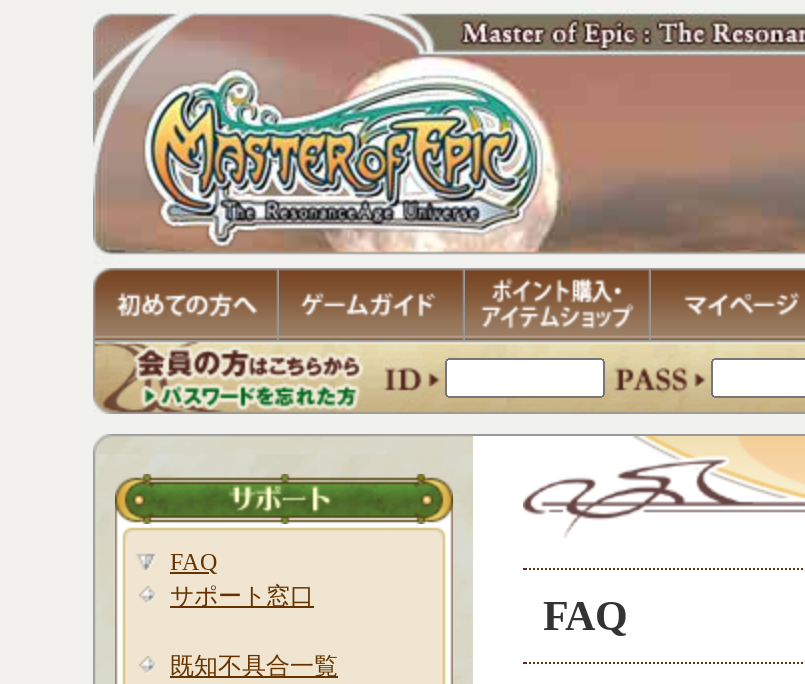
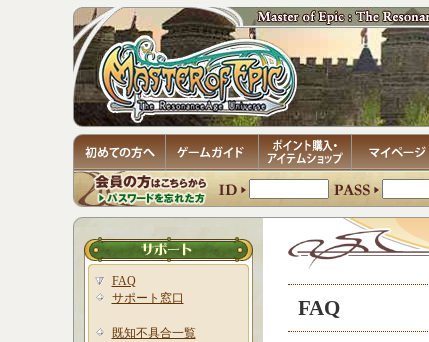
- [image]
+ [image]
